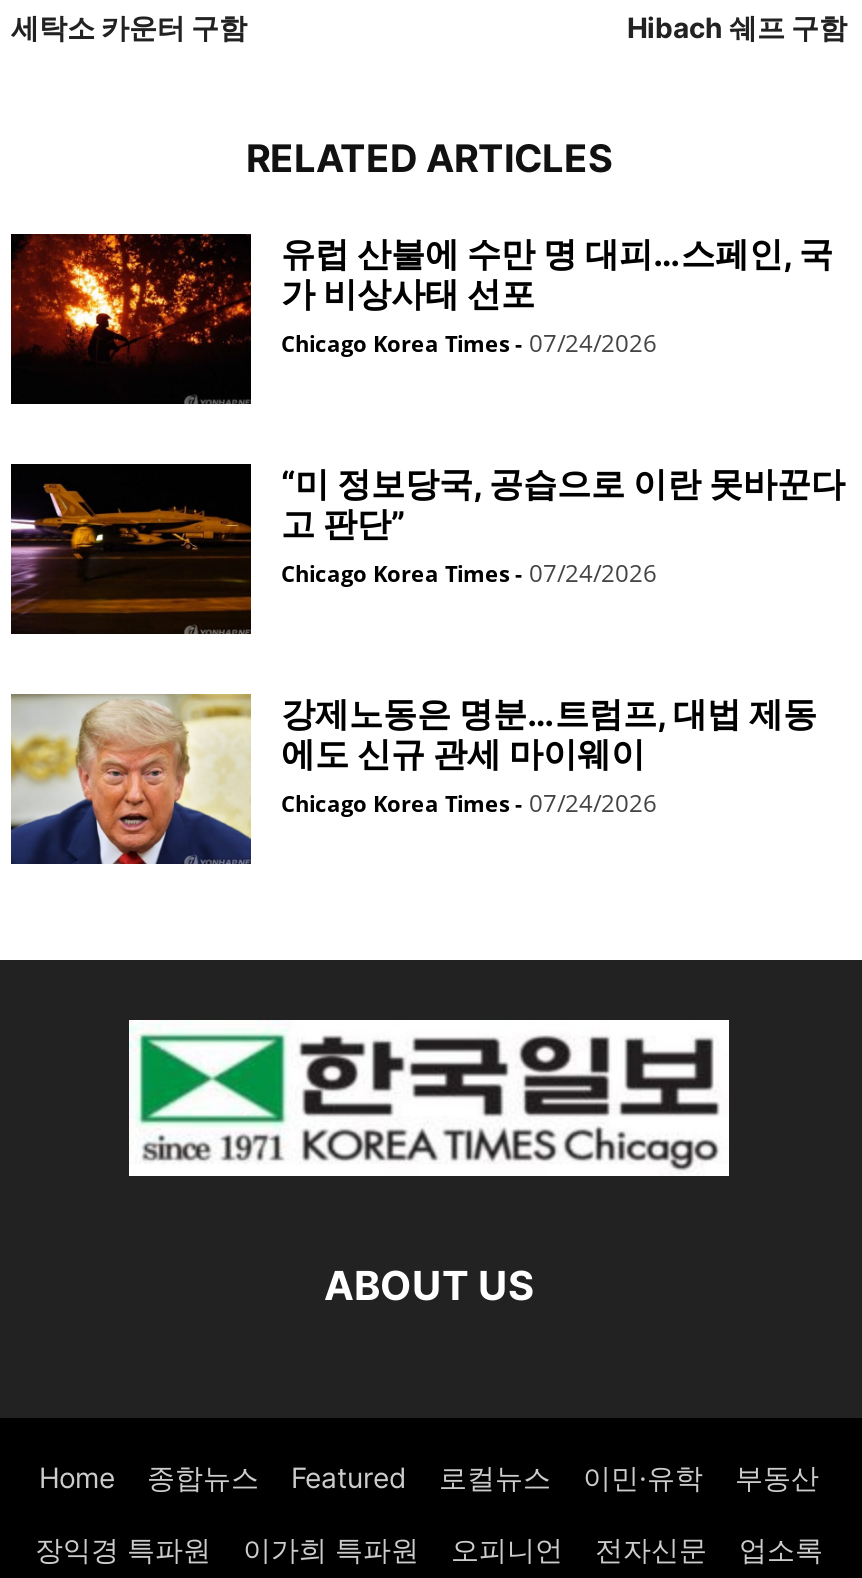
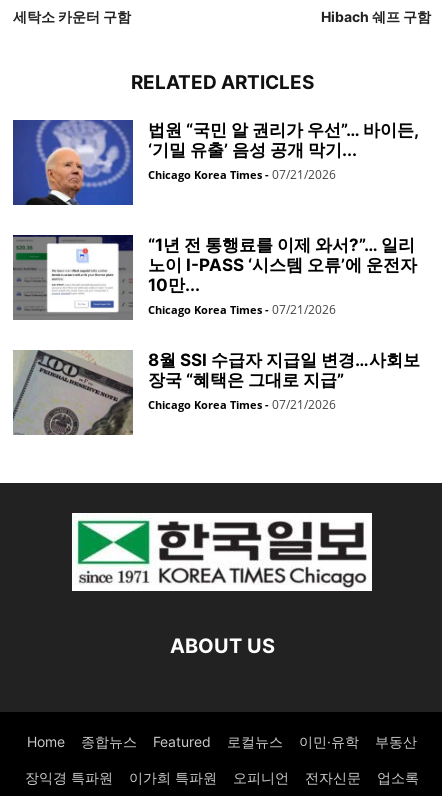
- [image]
- 유럽 산불에 수만 명 대피…스페인, 국
- 가 비상사태 선포
- Chicago Korea Times - 07/24/2026
+ [image]
+ 법원 “국민 알 권리가 우선”… 바이든,
+ ‘기밀 유출’ 음성 공개 막기...
+ Chicago Korea Times - 07/21/2026

- [image]
- “미 정보당국, 공습으로 이란 못바꾼다
- 고 판단”
- Chicago Korea Times - 07/24/2026
+ [image]
+ “1년 전 통행료를 이제 와서?”… 일리
+ 노이 I-PASS ‘시스템 오류’에 운전자
+ 10만...
+ Chicago Korea Times - 07/21/2026

- [image]
- 강제노동은 명분…트럼프, 대법 제동
- 에도 신규 관세 마이웨이
- Chicago Korea Times - 07/24/2026
+ [image]
+ 8월 SSI 수급자 지급일 변경…사회보
+ 장국 “혜택은 그대로 지급”
+ Chicago Korea Times - 07/21/2026
